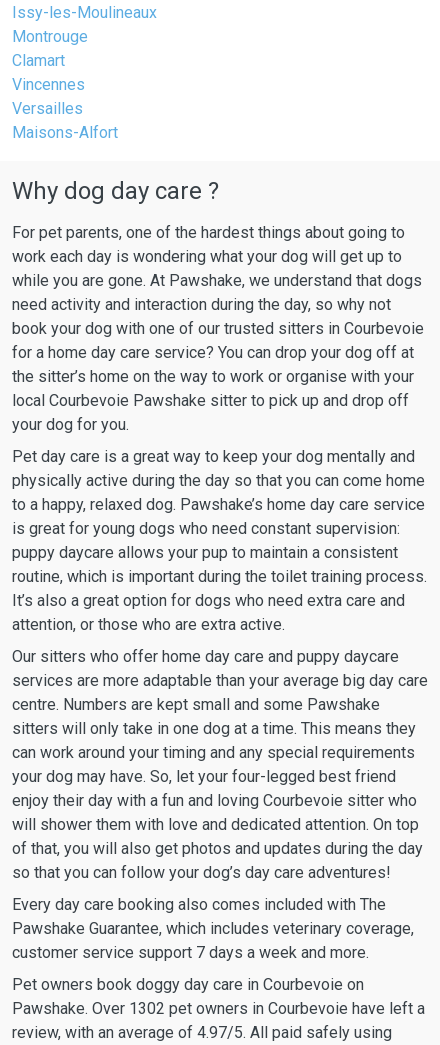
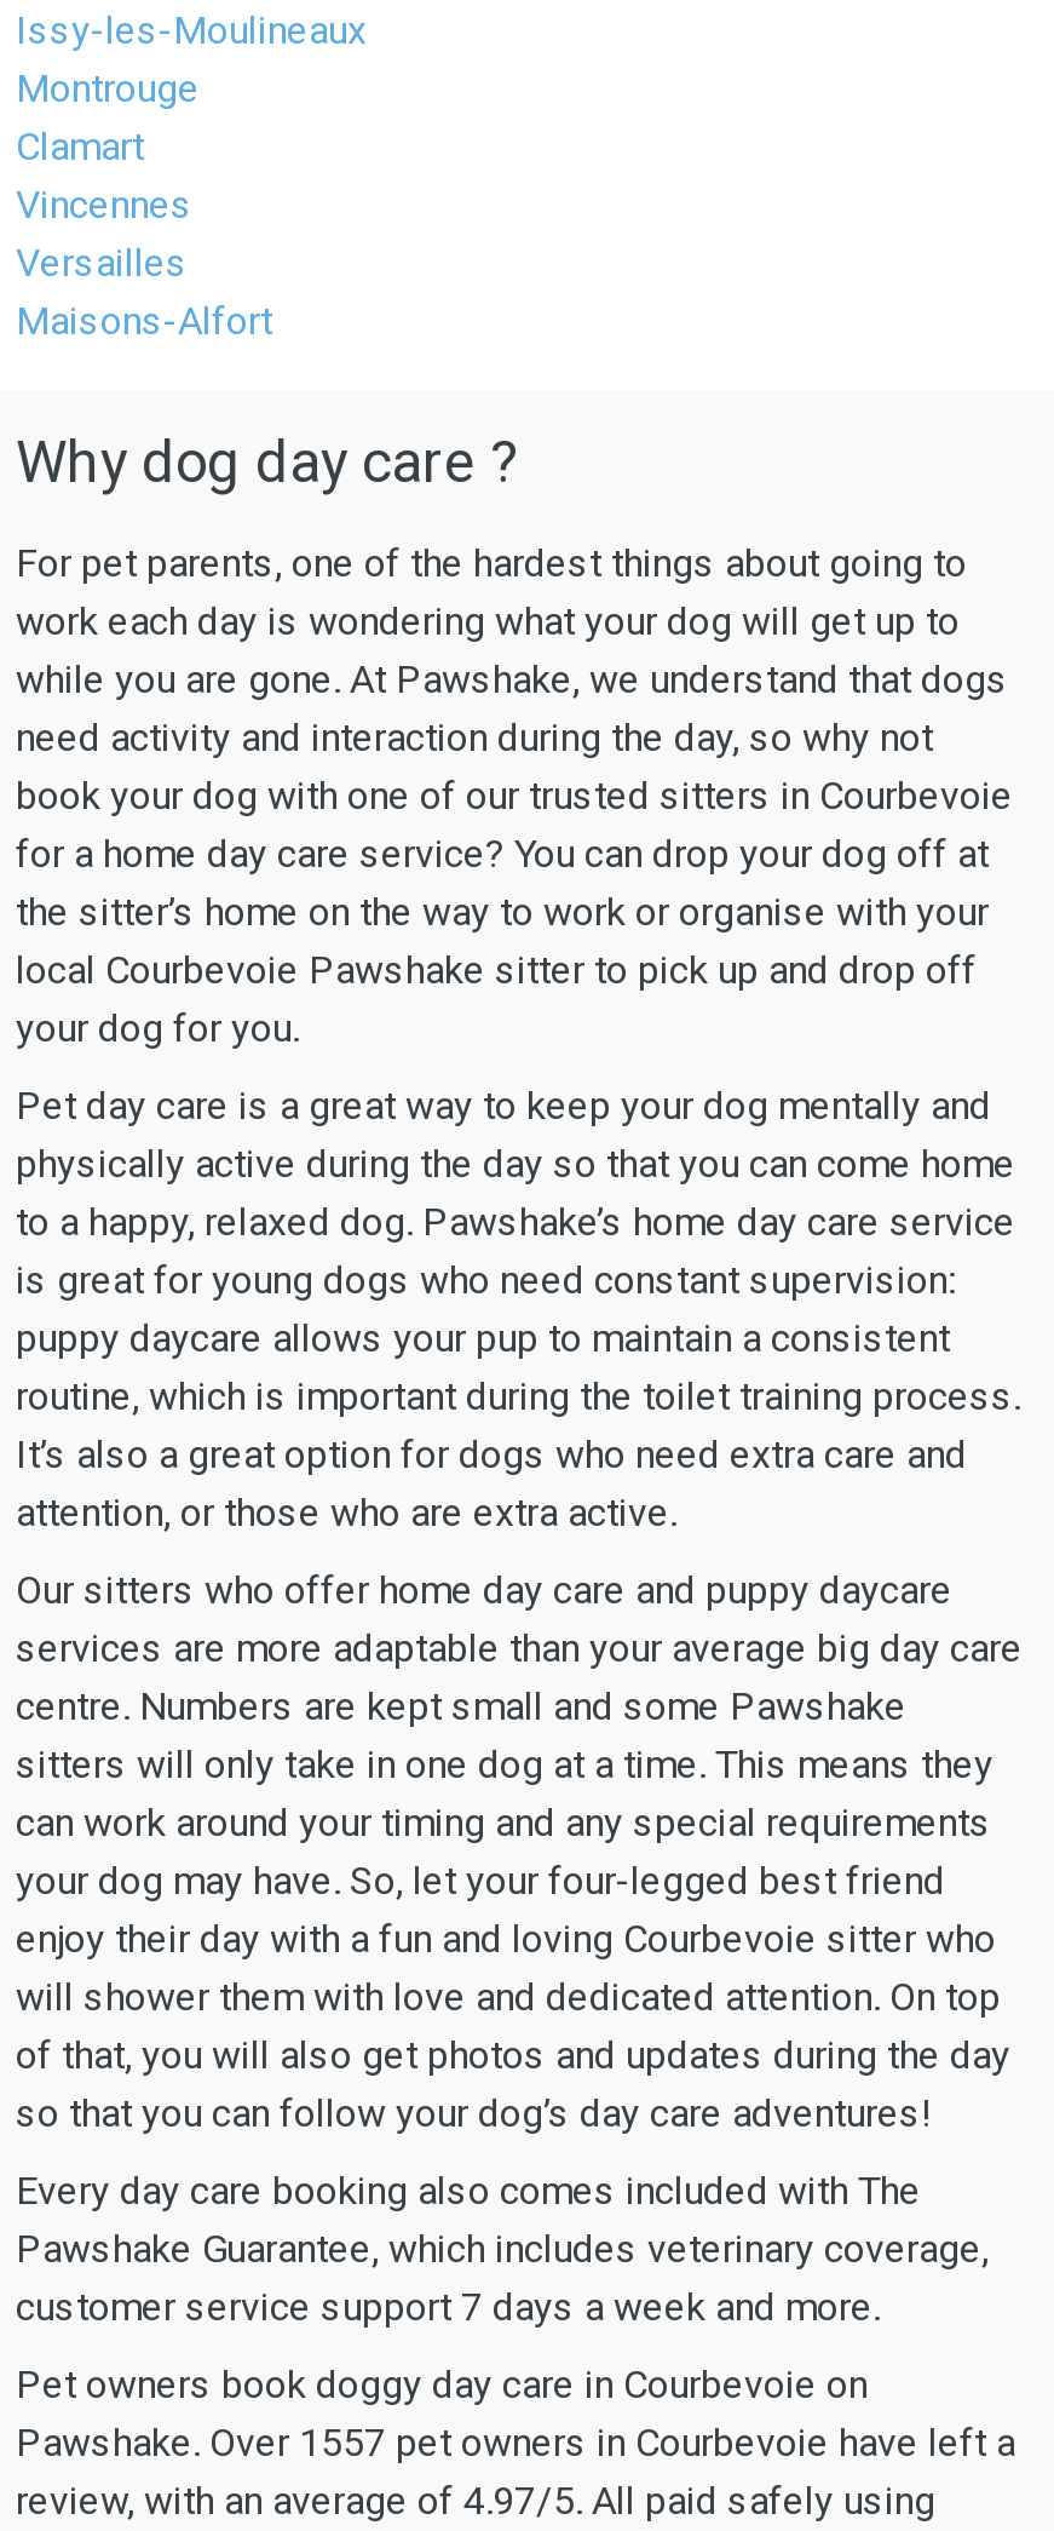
- Pawshake. Over 1302 pet owners in Courbevoie have left a
+ Pawshake. Over 1557 pet owners in Courbevoie have left a
